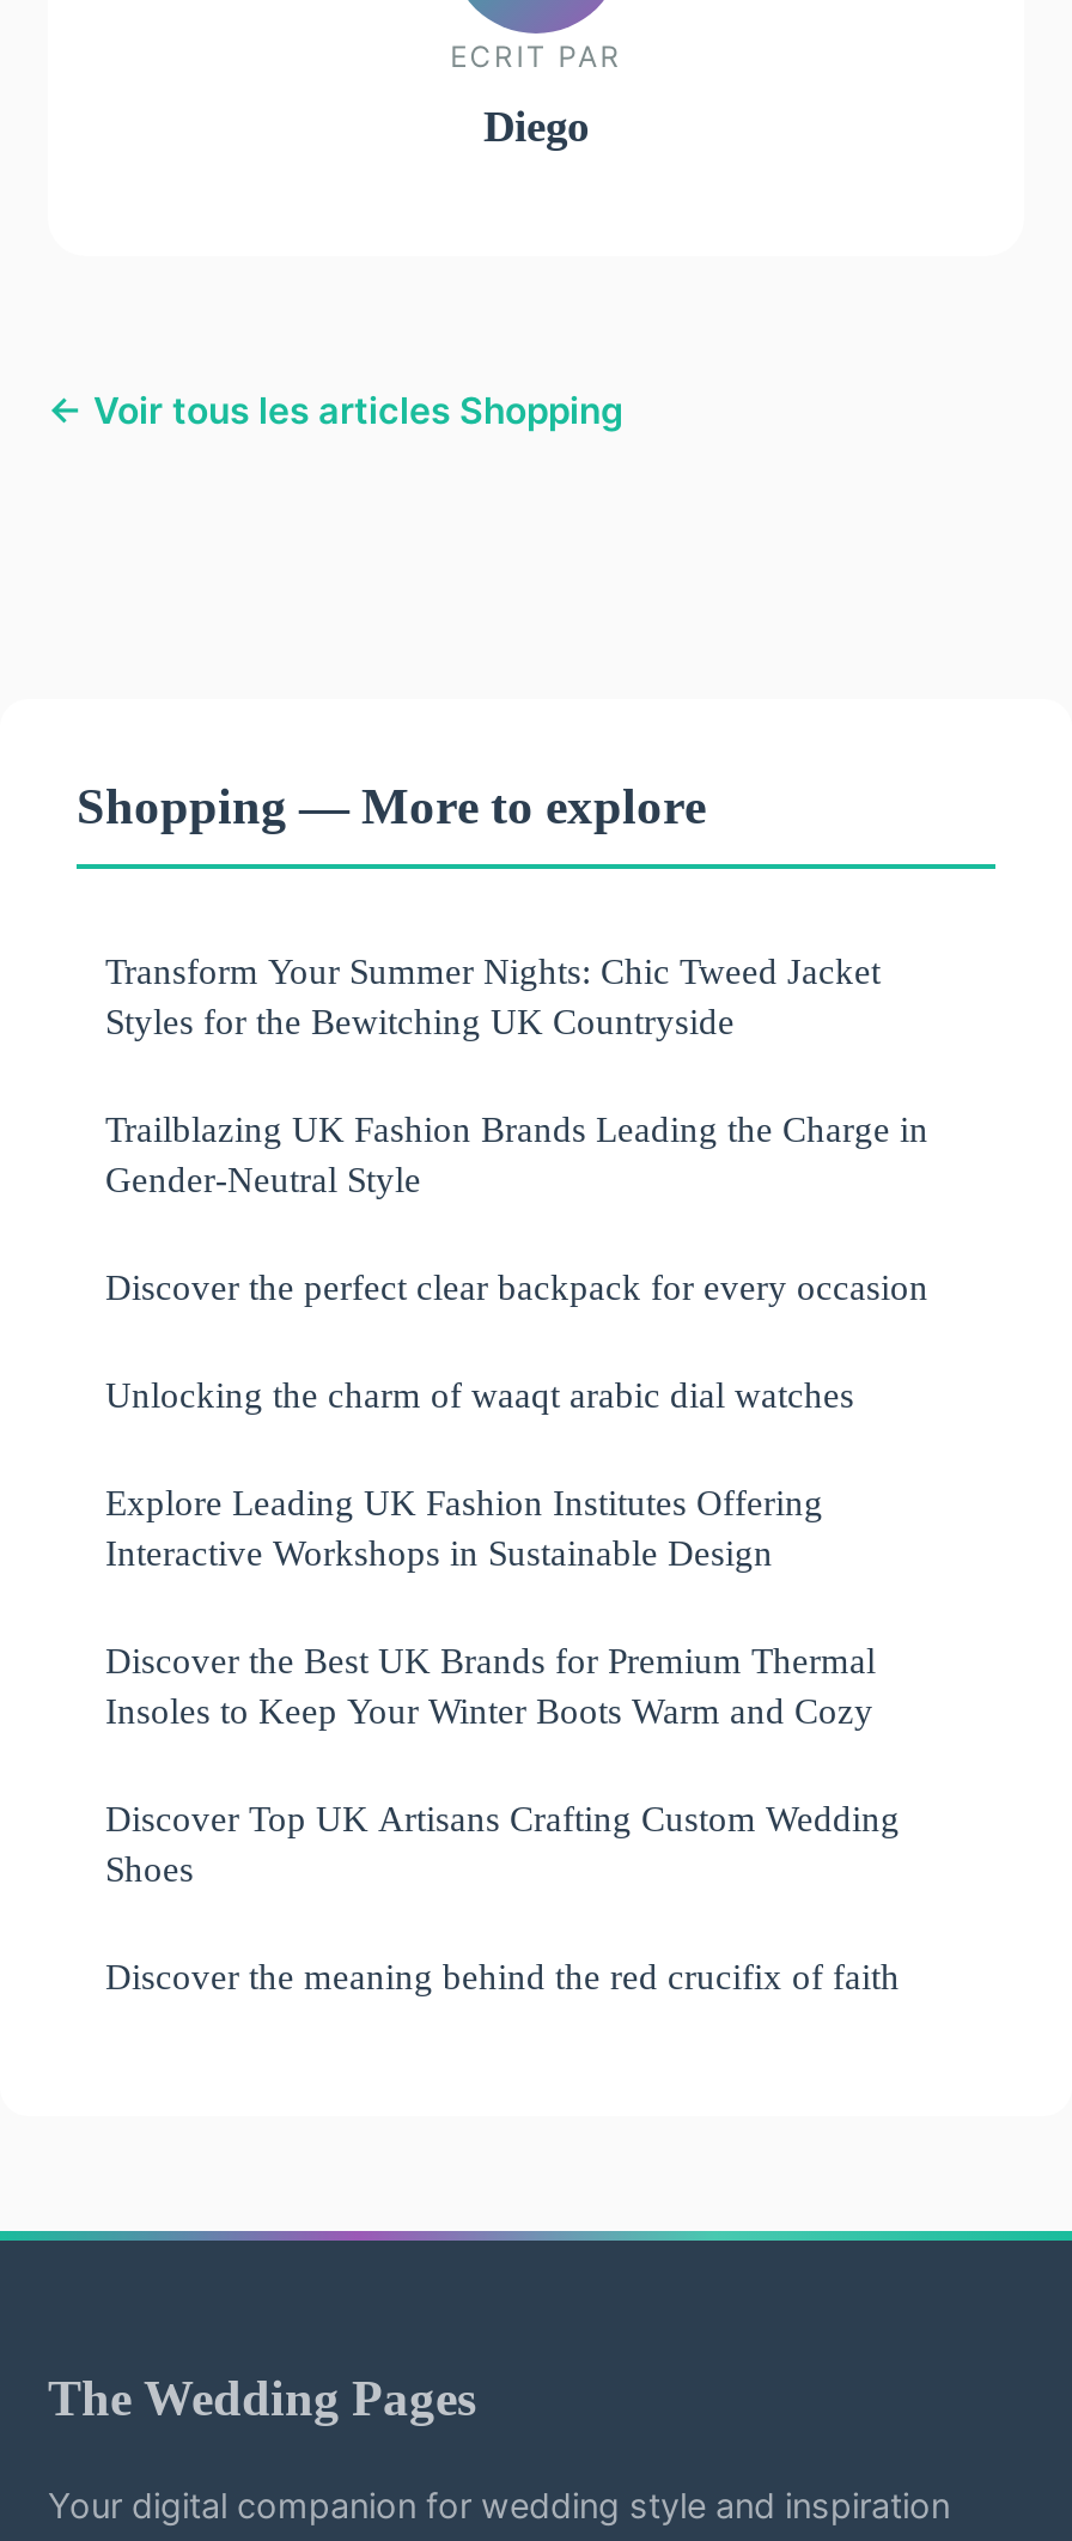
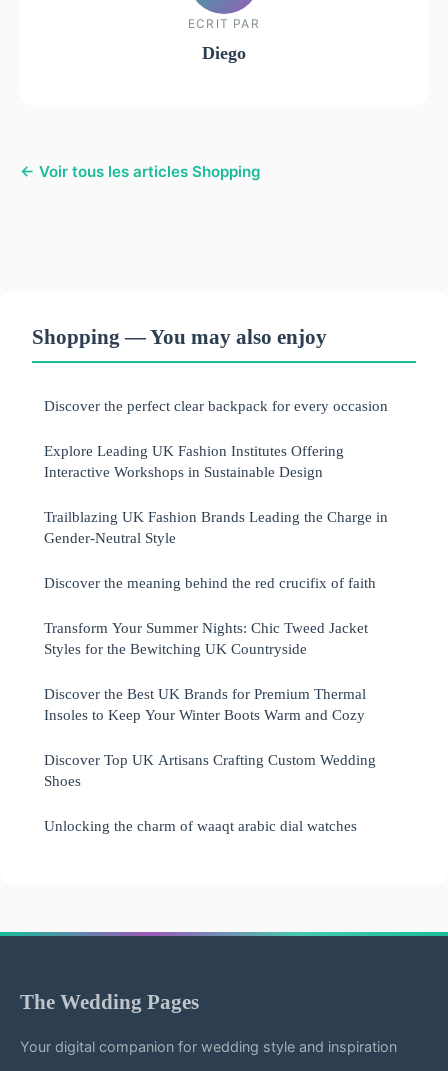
- Shopping — More to explore
+ Shopping — You may also enjoy

moved down: Transform Your Summer Nights: Chic Tweed Jacket | Styles for the Bewitching UK Countryside

moved down: Trailblazing UK Fashion Brands Leading the Charge in | Gender-Neutral Style

moved up: Discover the perfect clear backpack for every occasion

moved down: Unlocking the charm of waaqt arabic dial watches

moved up: Explore Leading UK Fashion Institutes Offering | Interactive Workshops in Sustainable Design

moved up: Discover the meaning behind the red crucifix of faith
